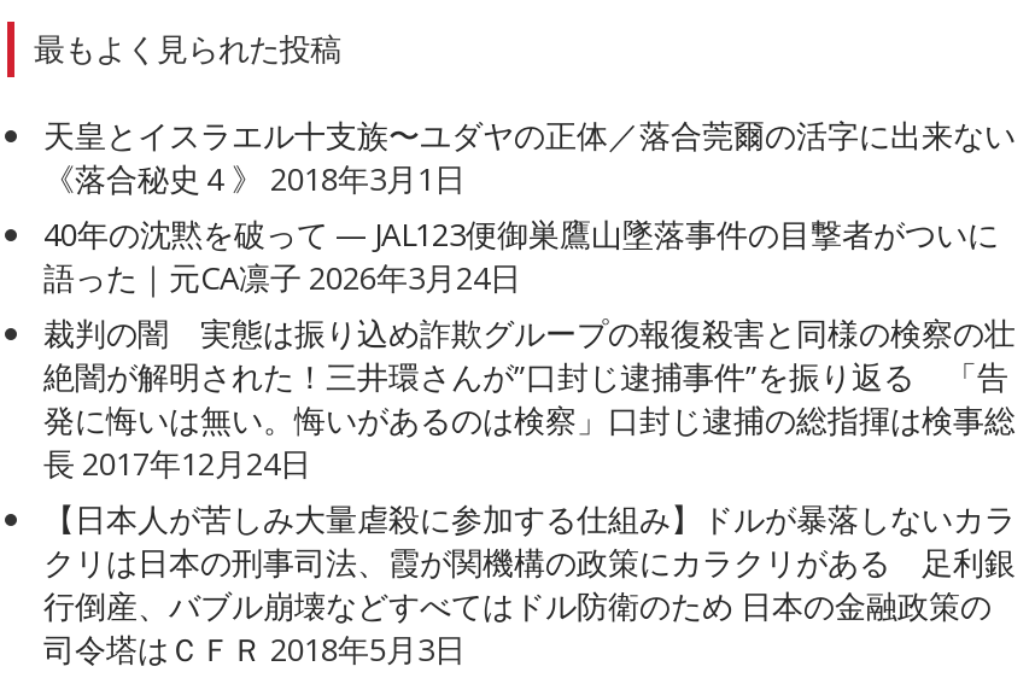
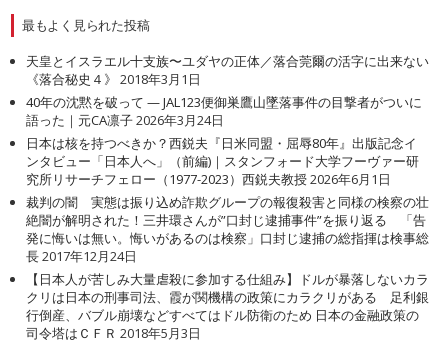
+ 日本は核を持つべきか？西鋭夫『日米同盟・屈辱80年』出版記念イ
+ ンタビュー「日本人へ」（前編)｜スタンフォード大学フーヴァー研
+ 究所リサーチフェロー（1977-2023）西鋭夫教授 2026年6月1日
